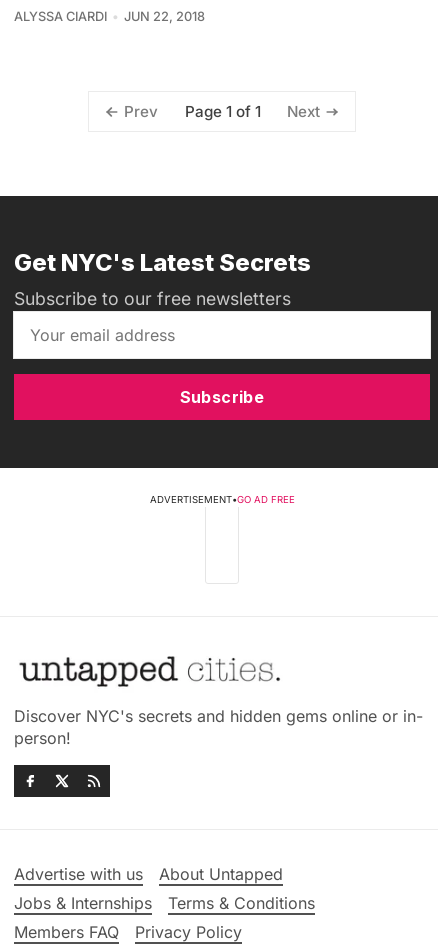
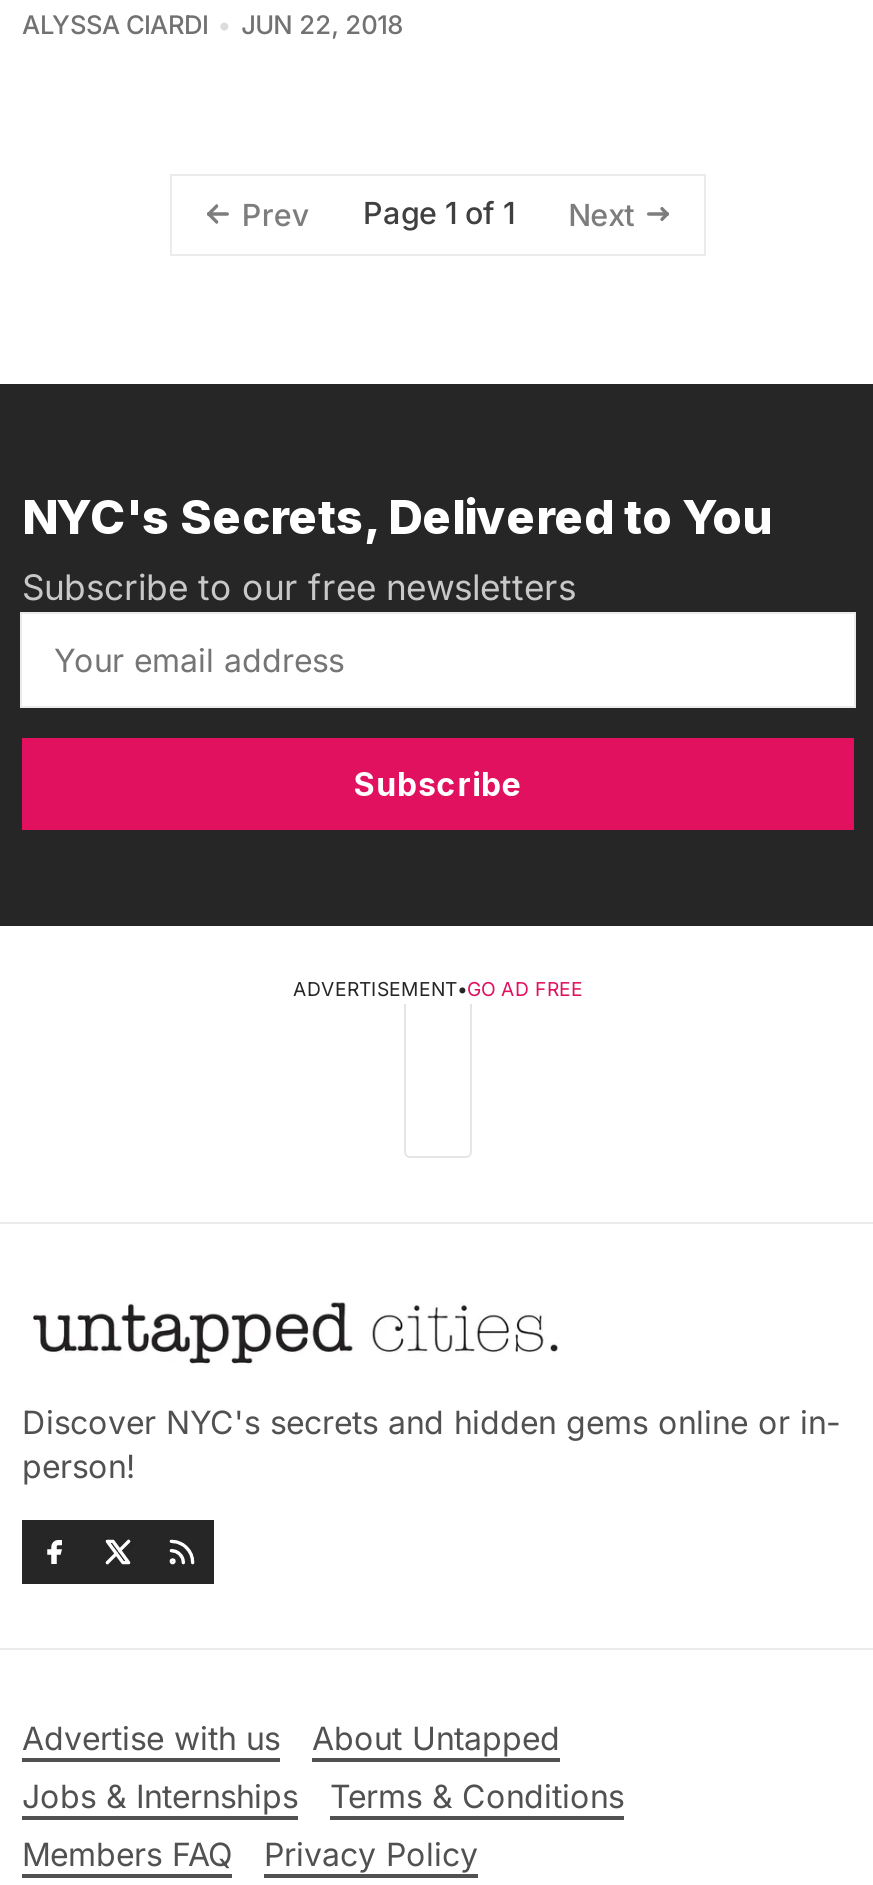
- Get NYC's Latest Secrets
+ NYC's Secrets, Delivered to You
